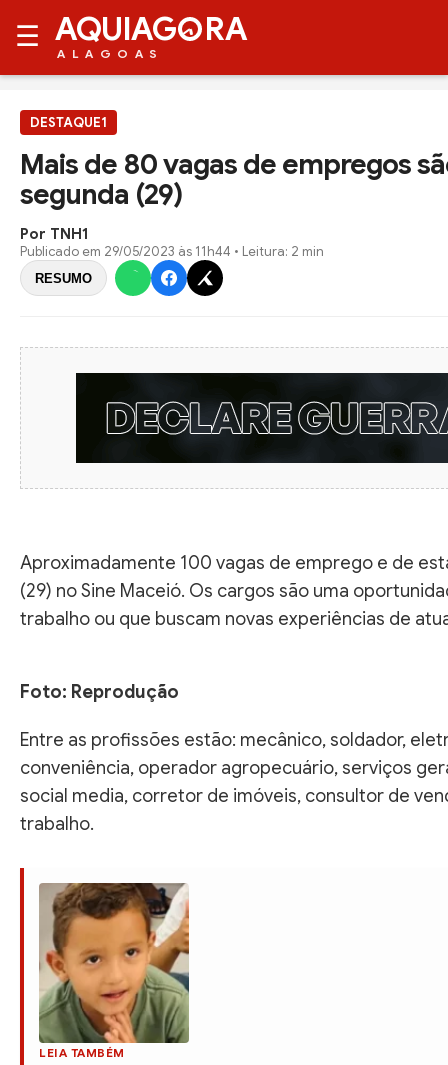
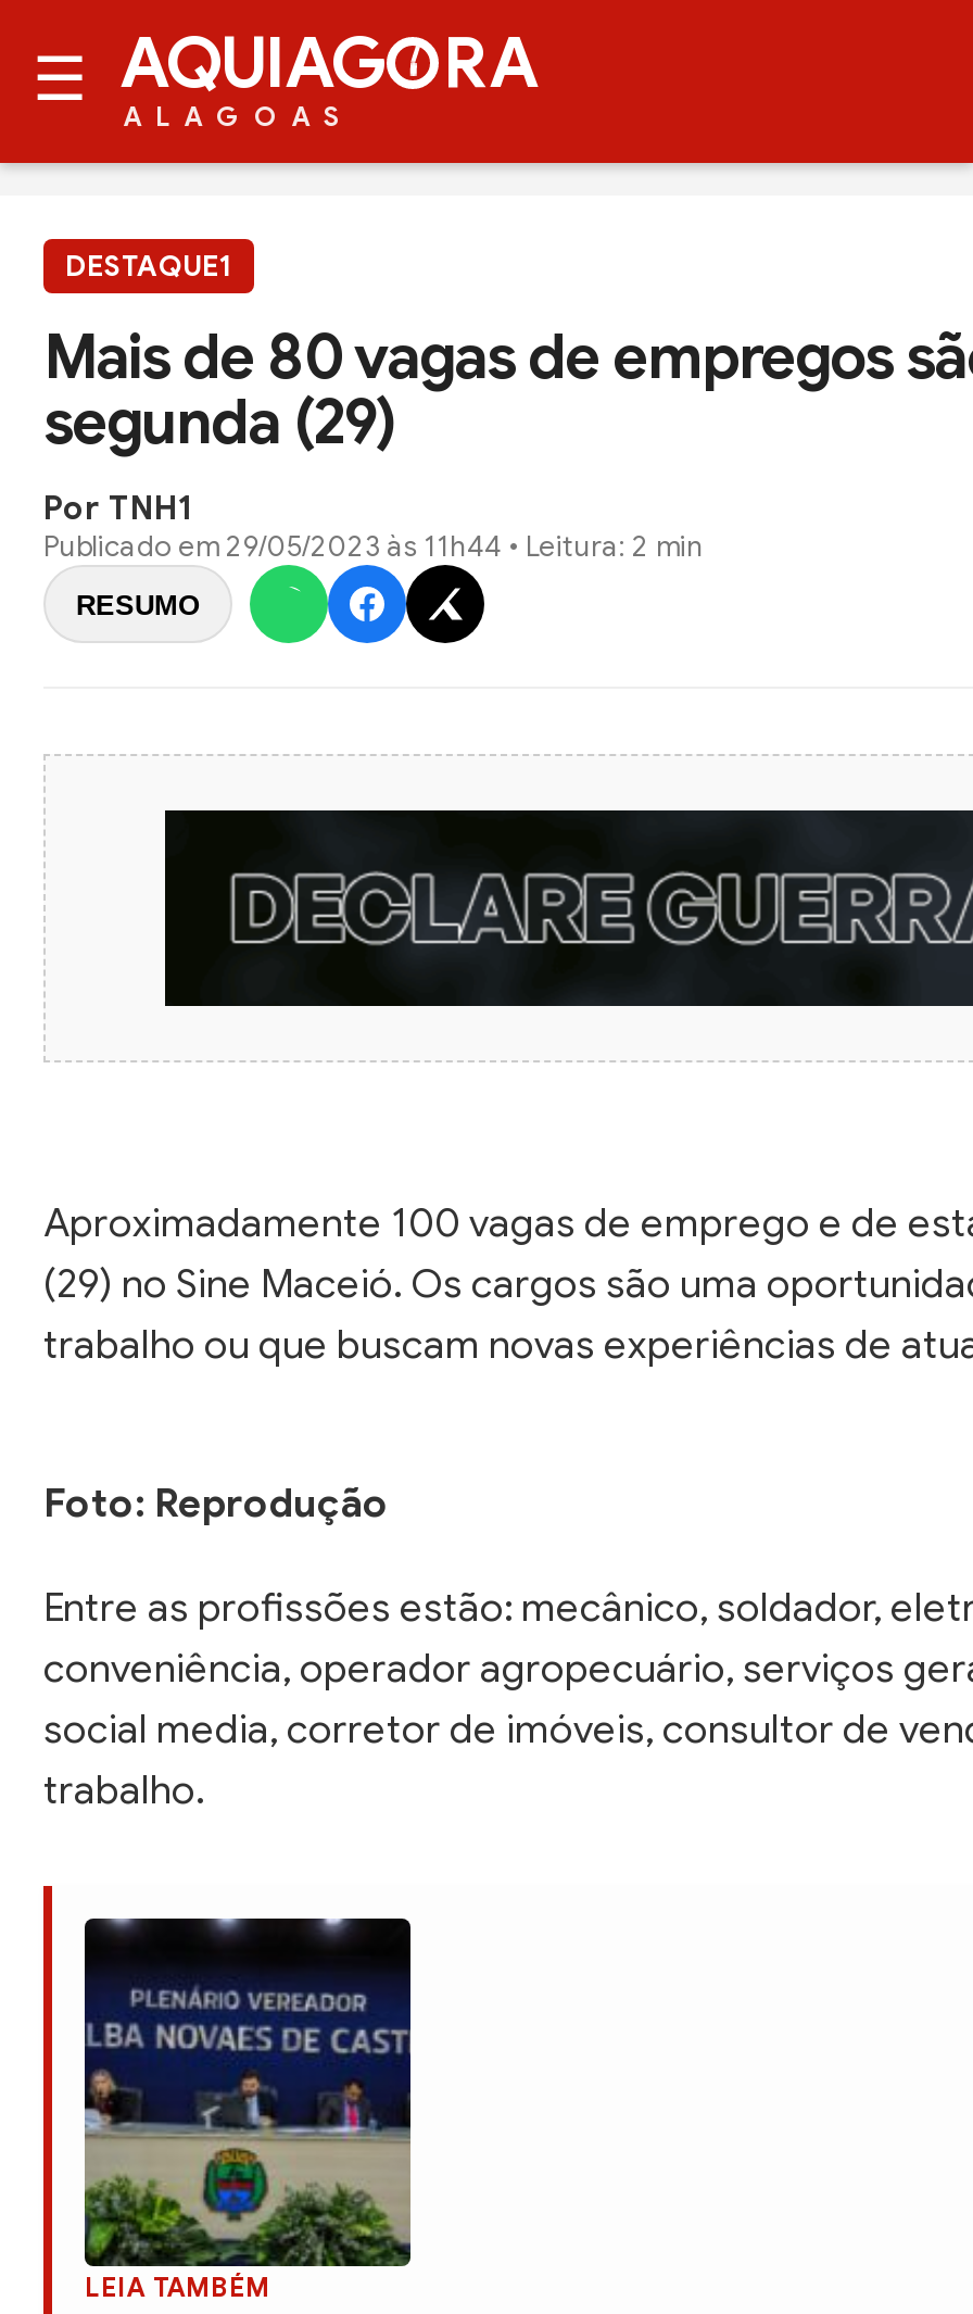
- [image]
+ [image]
